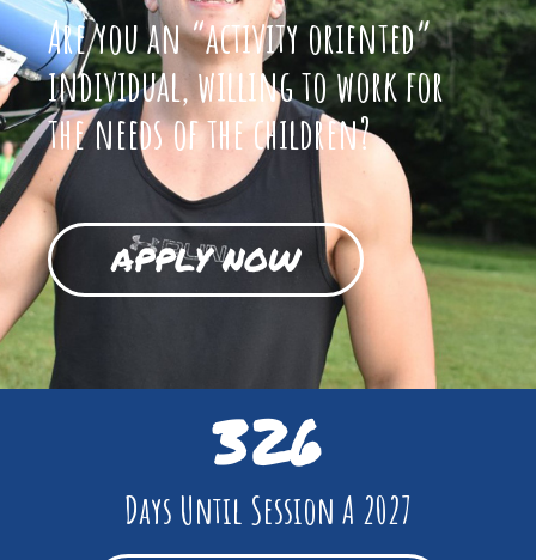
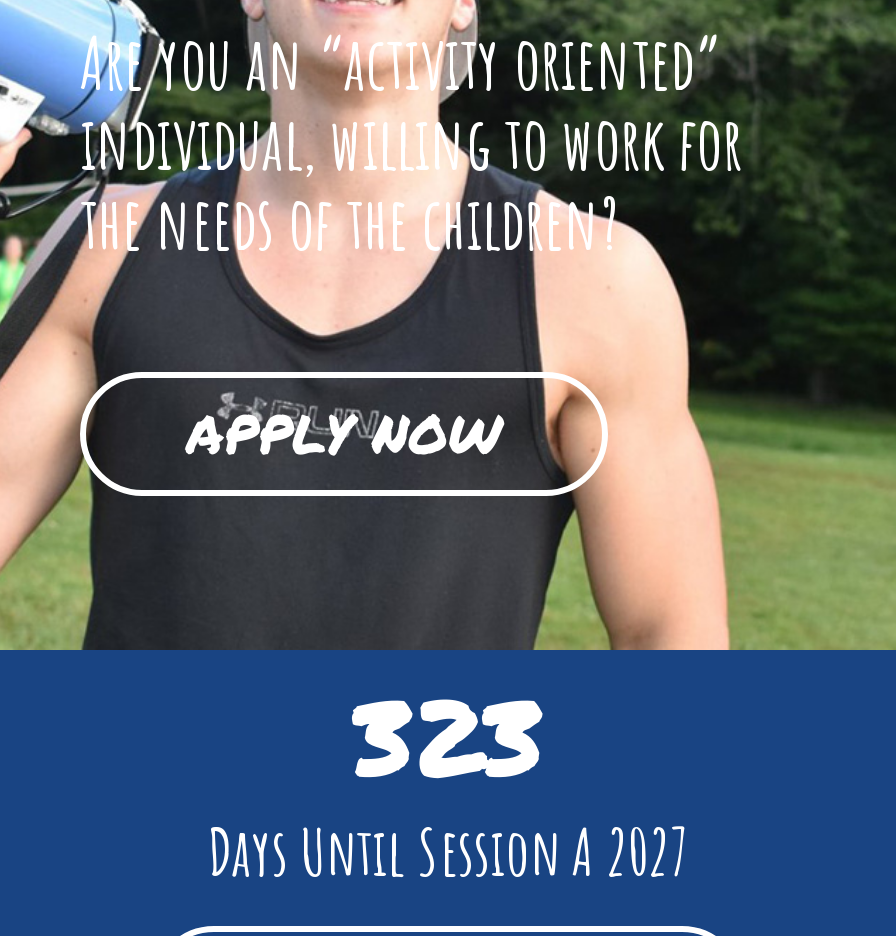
- 326
+ 323
